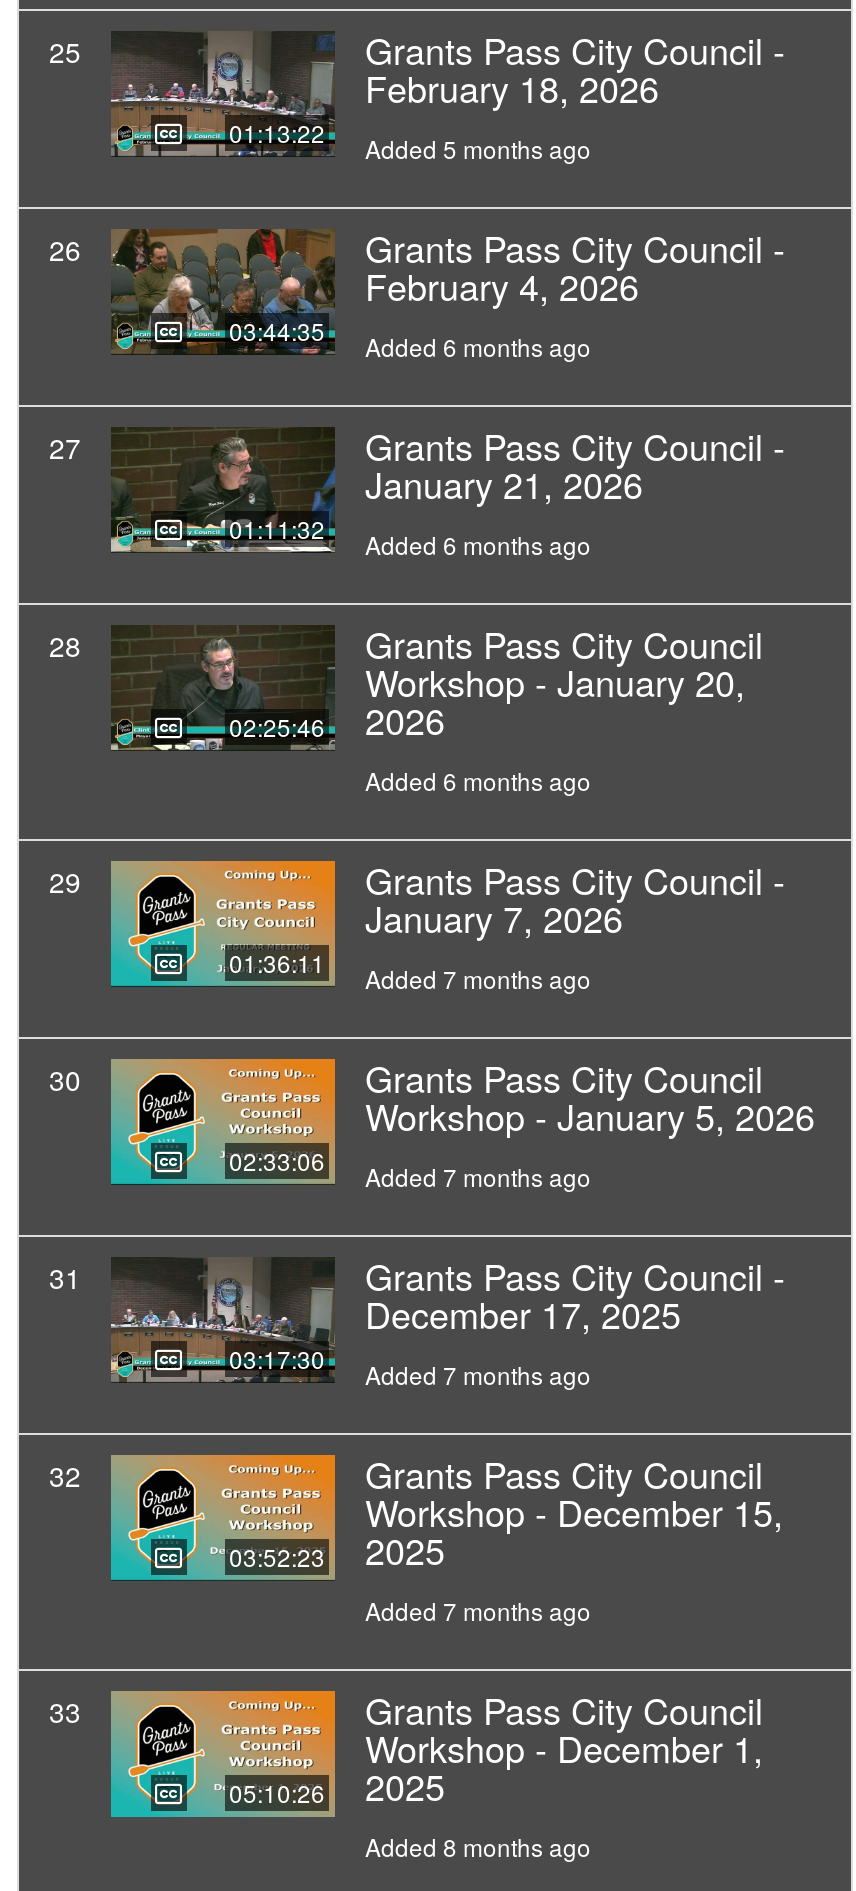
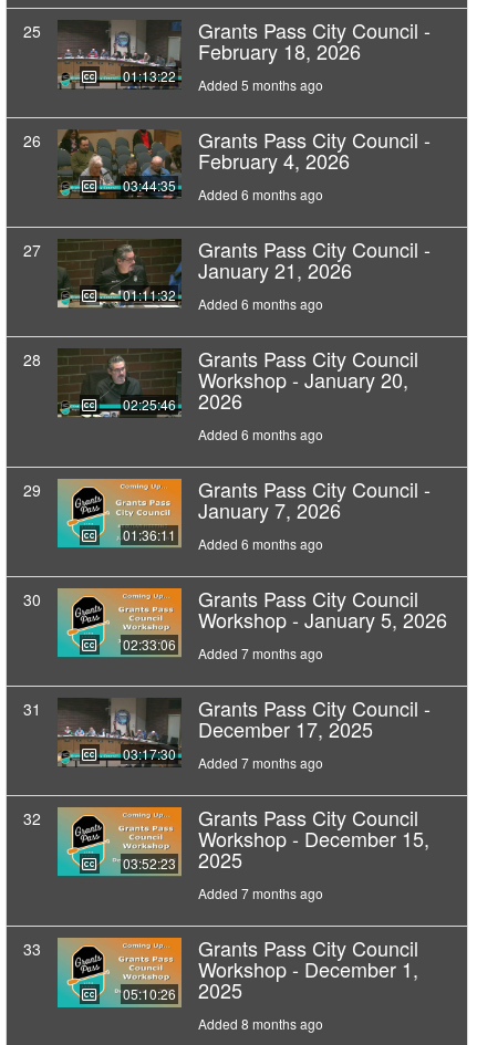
- Added 7 months ago
+ Added 6 months ago
